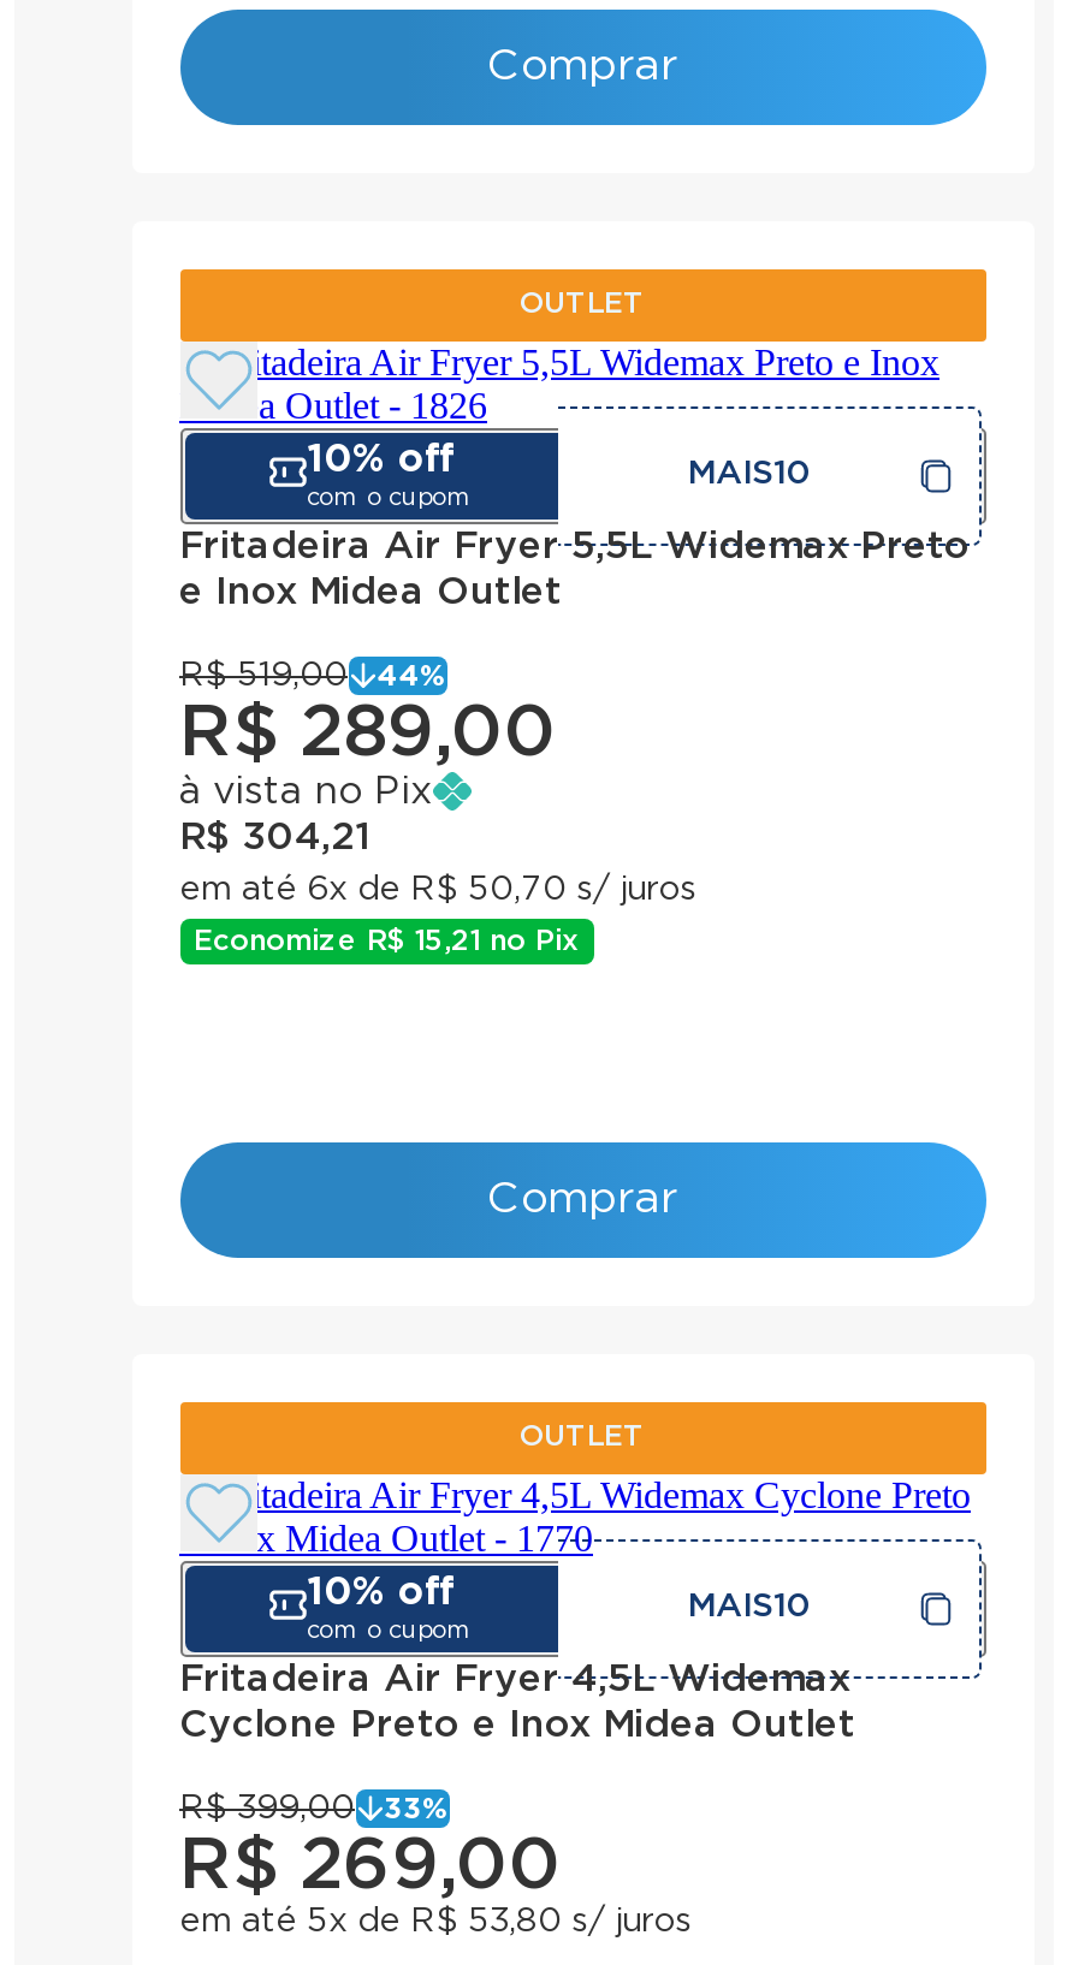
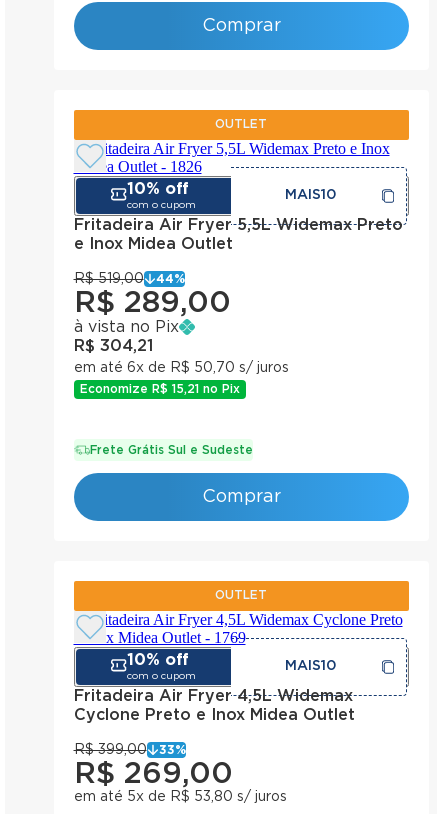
+ Frete Grátis Sul e Sudeste
